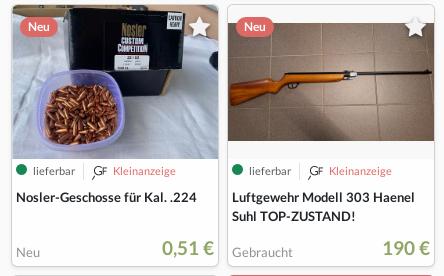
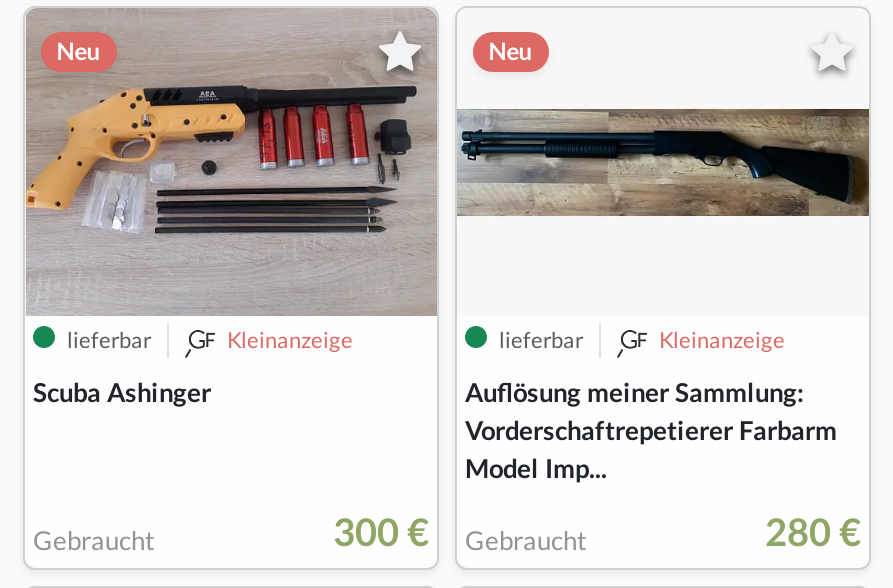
- [image]
- Nosler-Geschosse für Kal. .224
+ [image]
+ Scuba Ashinger

- [image]
+ [image]

- Luftgewehr Modell 303 Haenel
- Suhl TOP-ZUSTAND!
+ Auflösung meiner Sammlung:
+ Vorderschaftrepetierer Farbarm
+ Model Imp...

- Neu
- 0,51 €
+ Gebraucht
+ 300 €

- 190 €
+ 280 €
